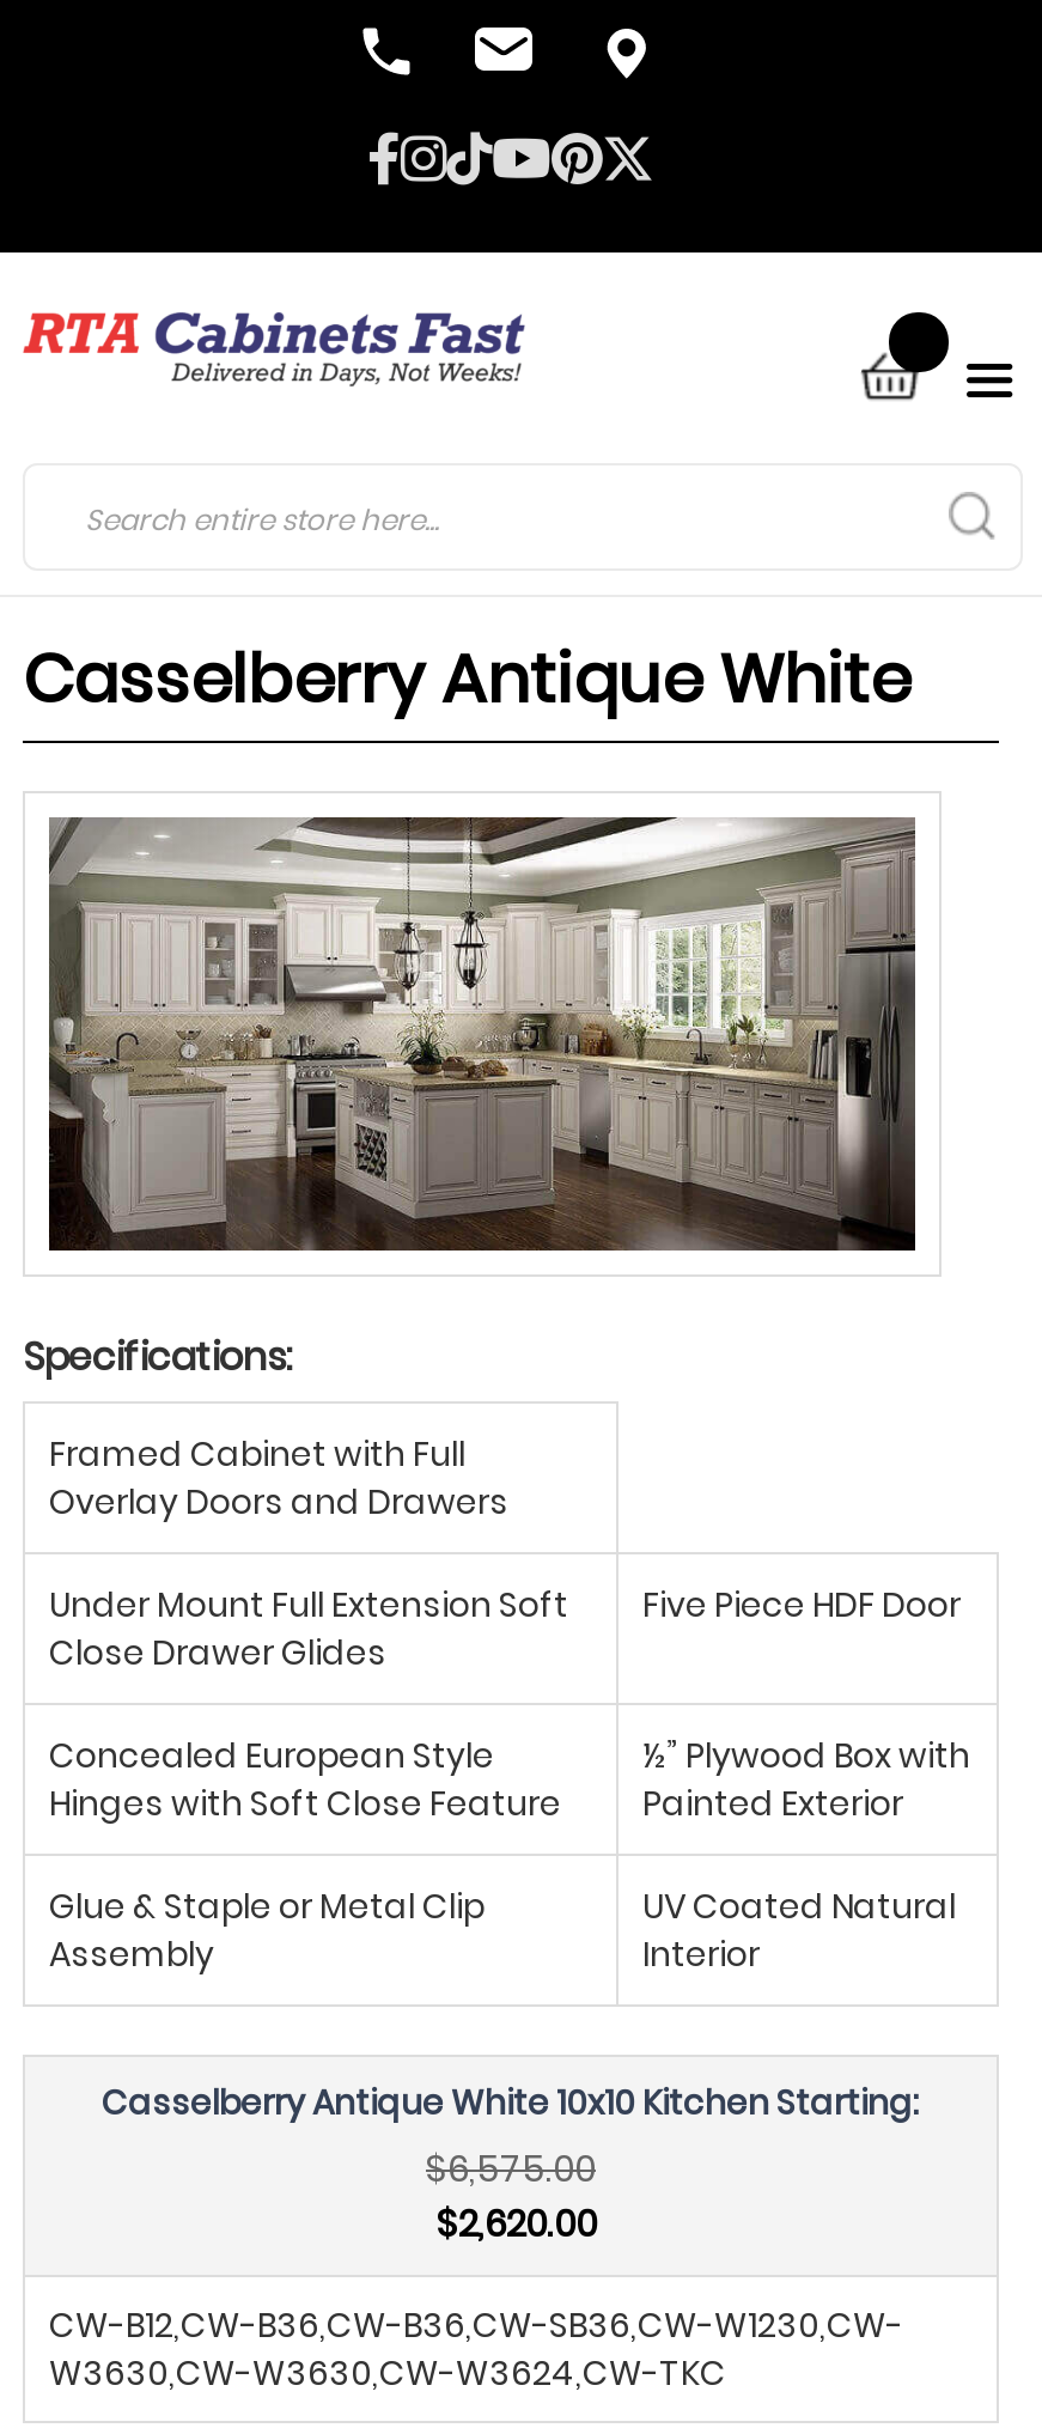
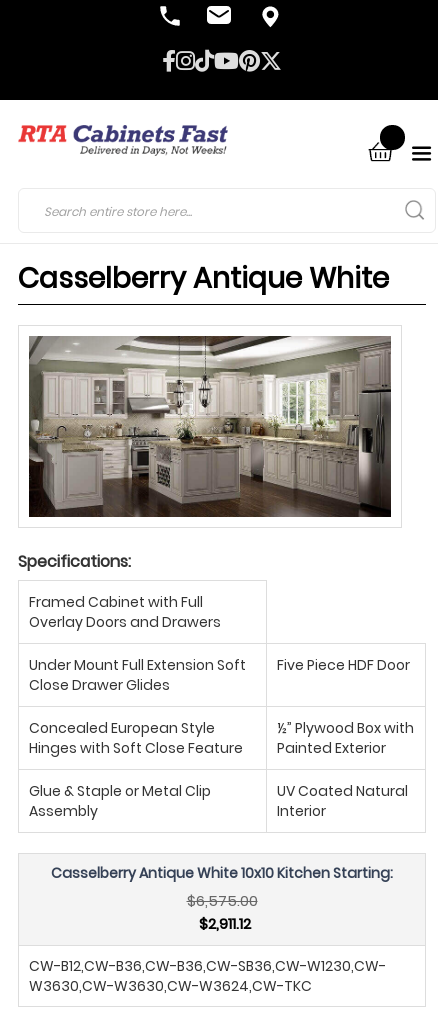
- $2,620.00
+ $2,911.12
